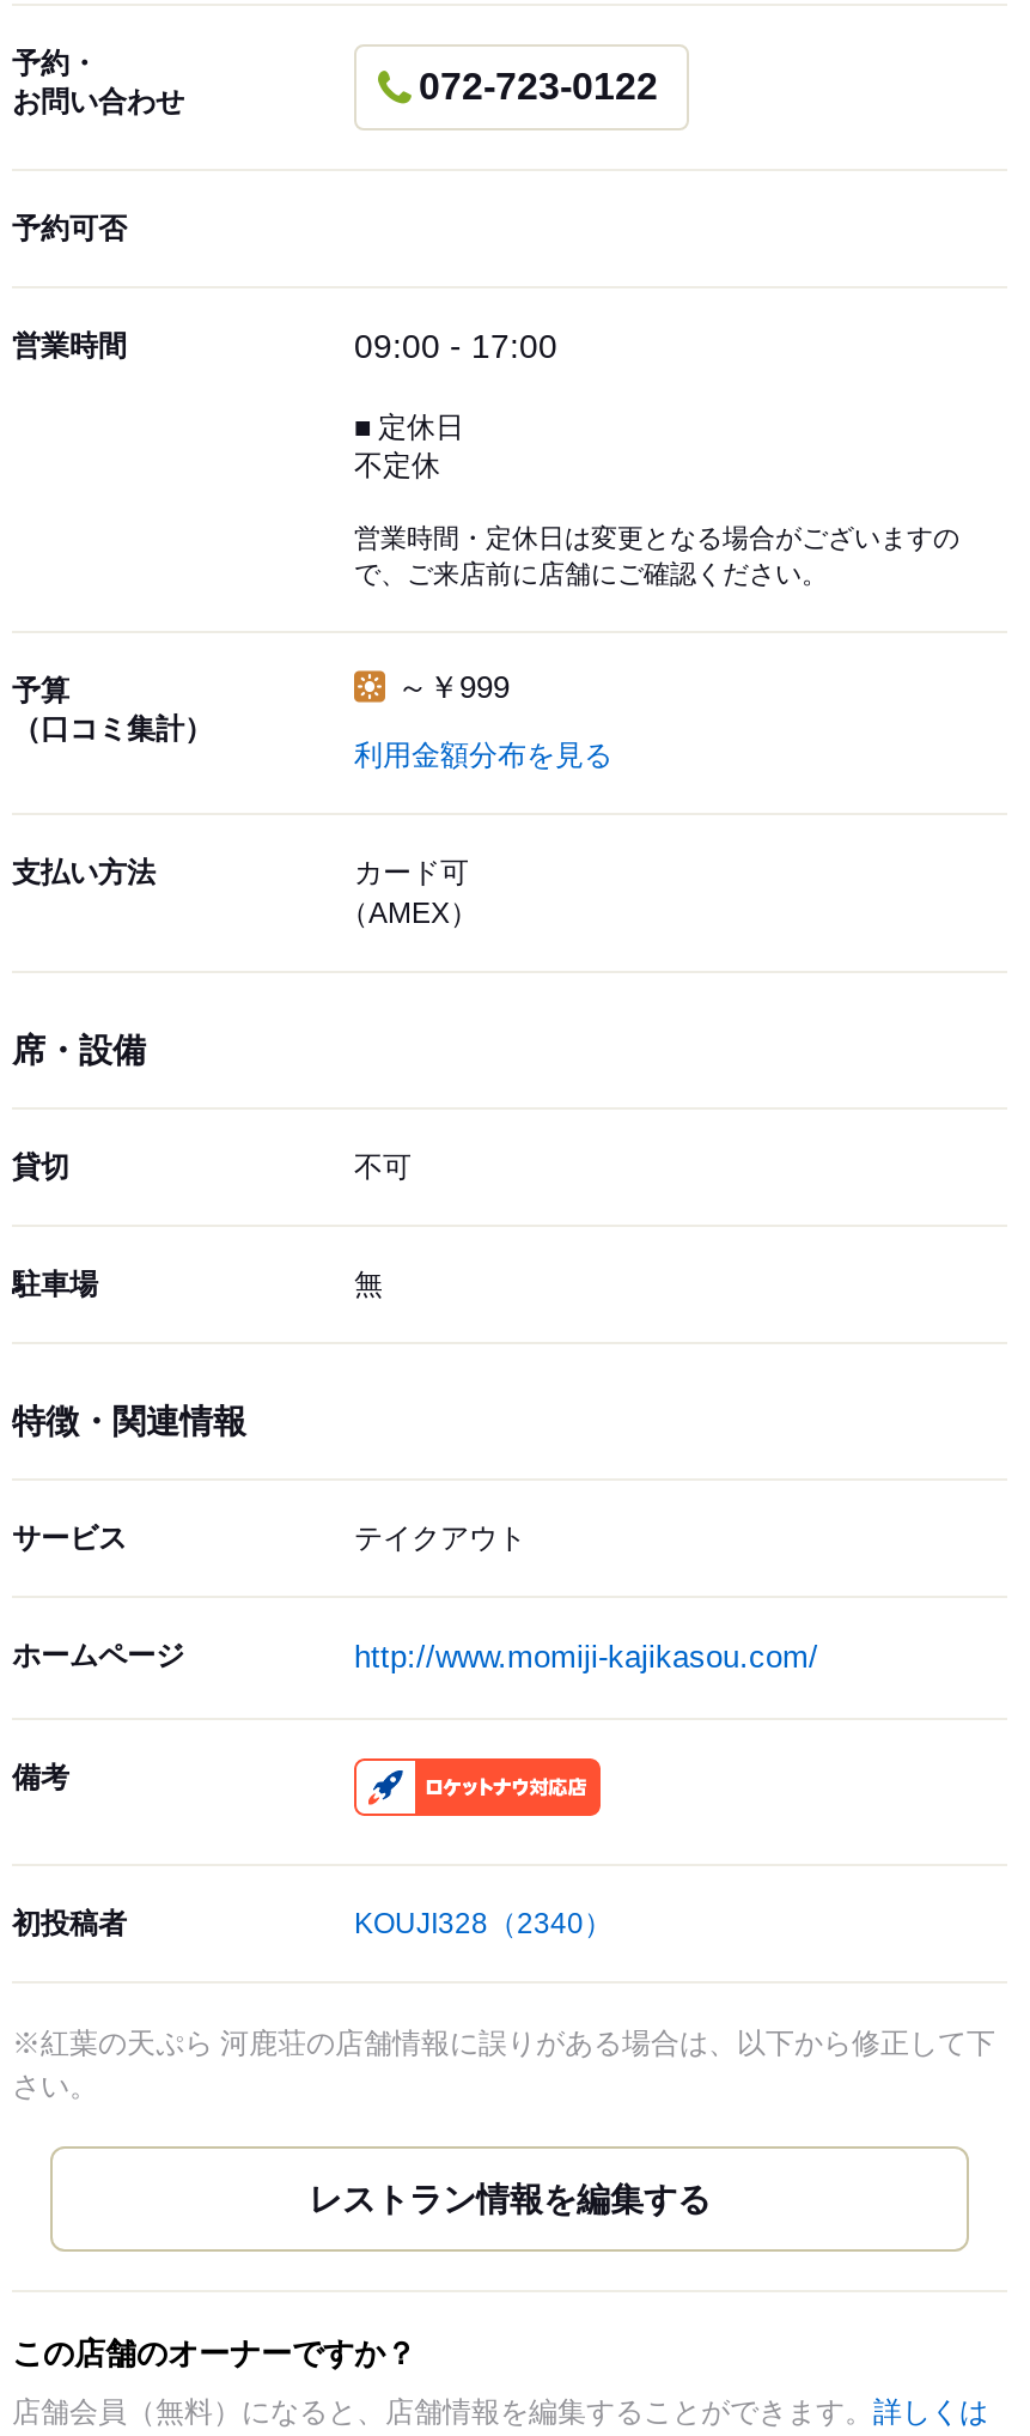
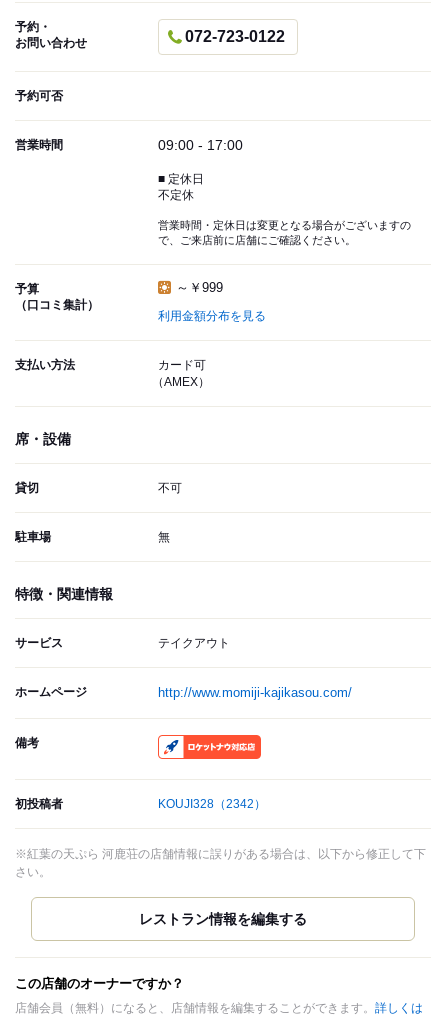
- KOUJI328（2340）
+ KOUJI328（2342）
